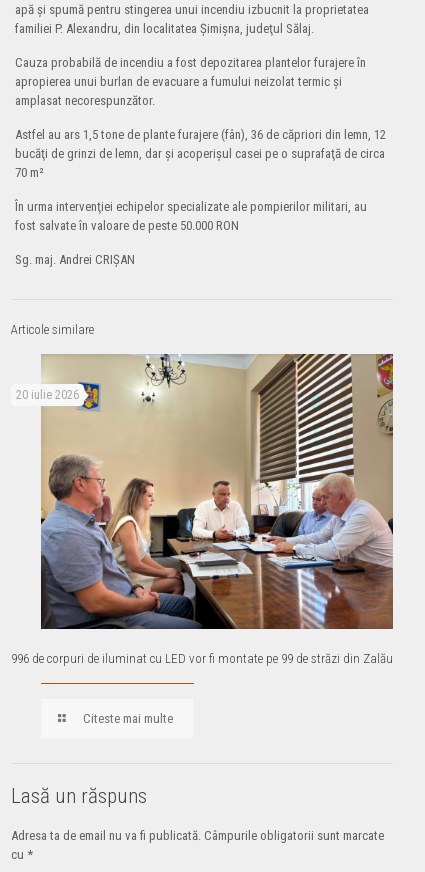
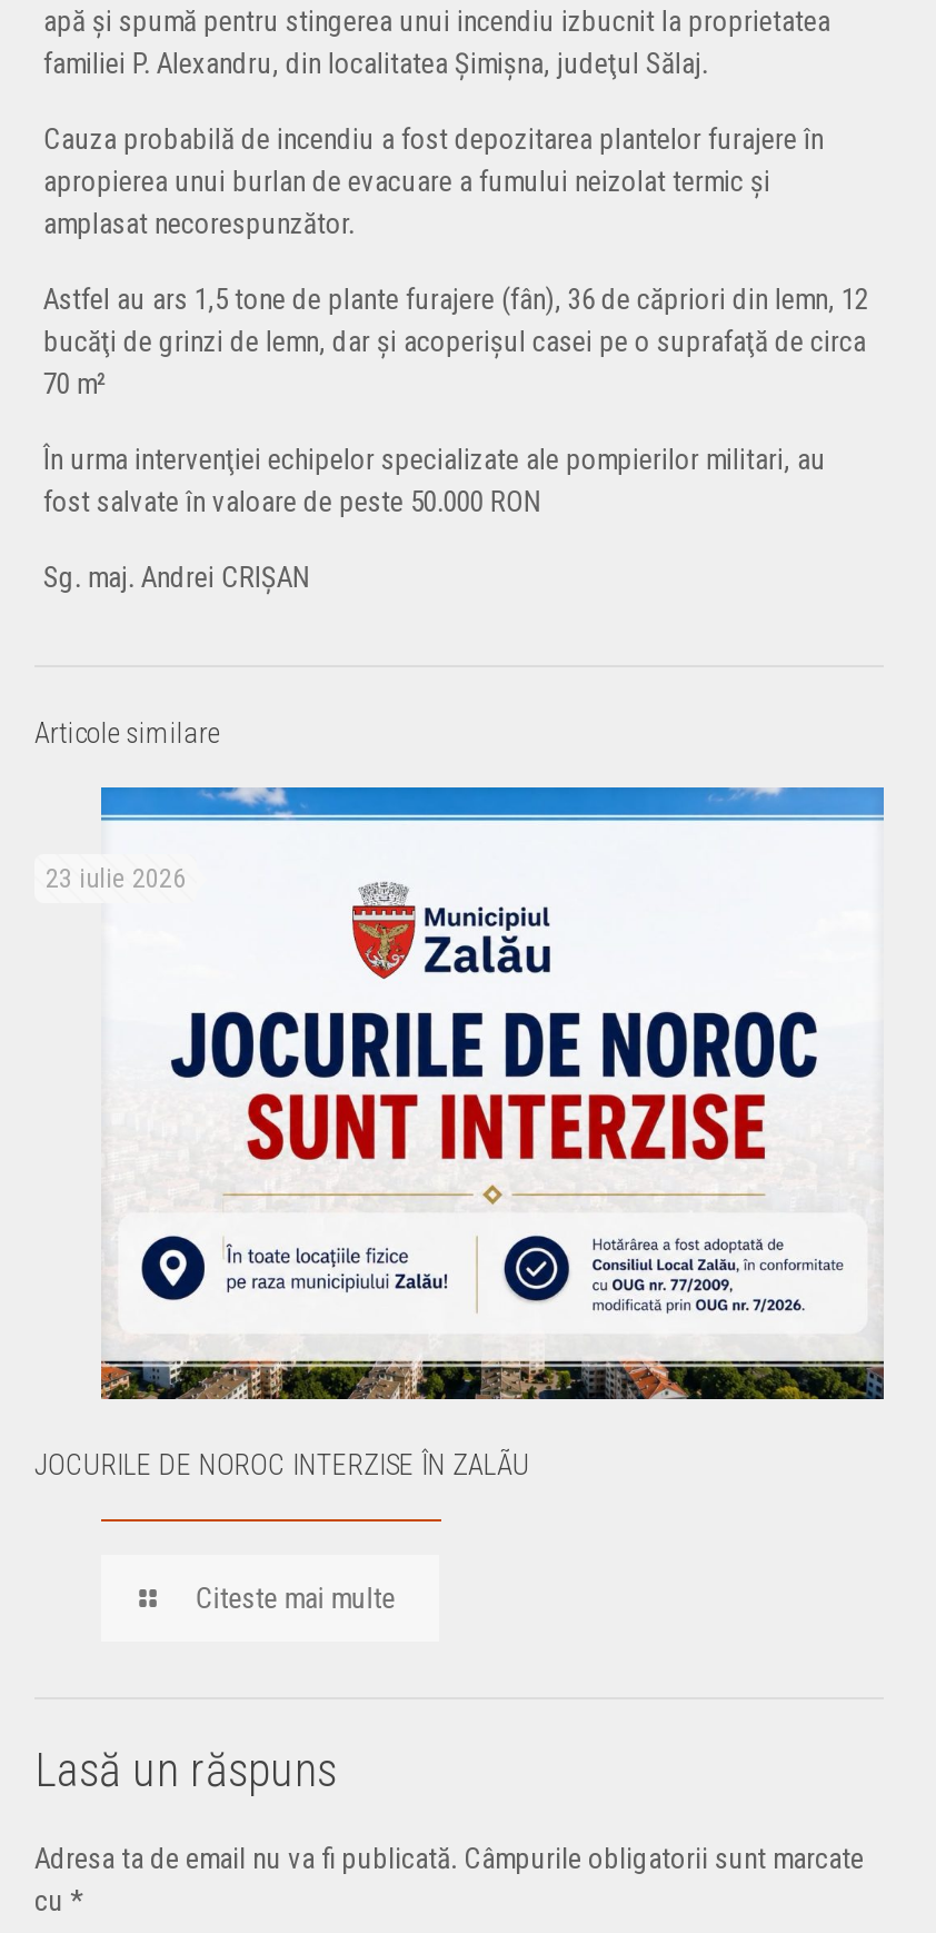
- [image]
- 20 iulie 2026
+ [image]
+ 23 iulie 2026

- 996 de corpuri de iluminat cu LED vor fi montate pe 99 de străzi din Zalău
+ JOCURILE DE NOROC INTERZISE ÎN ZALÃU
